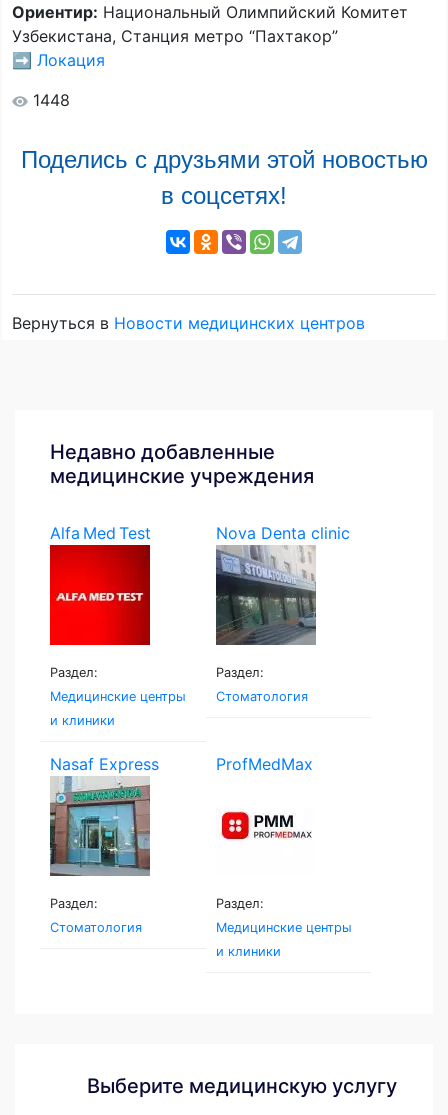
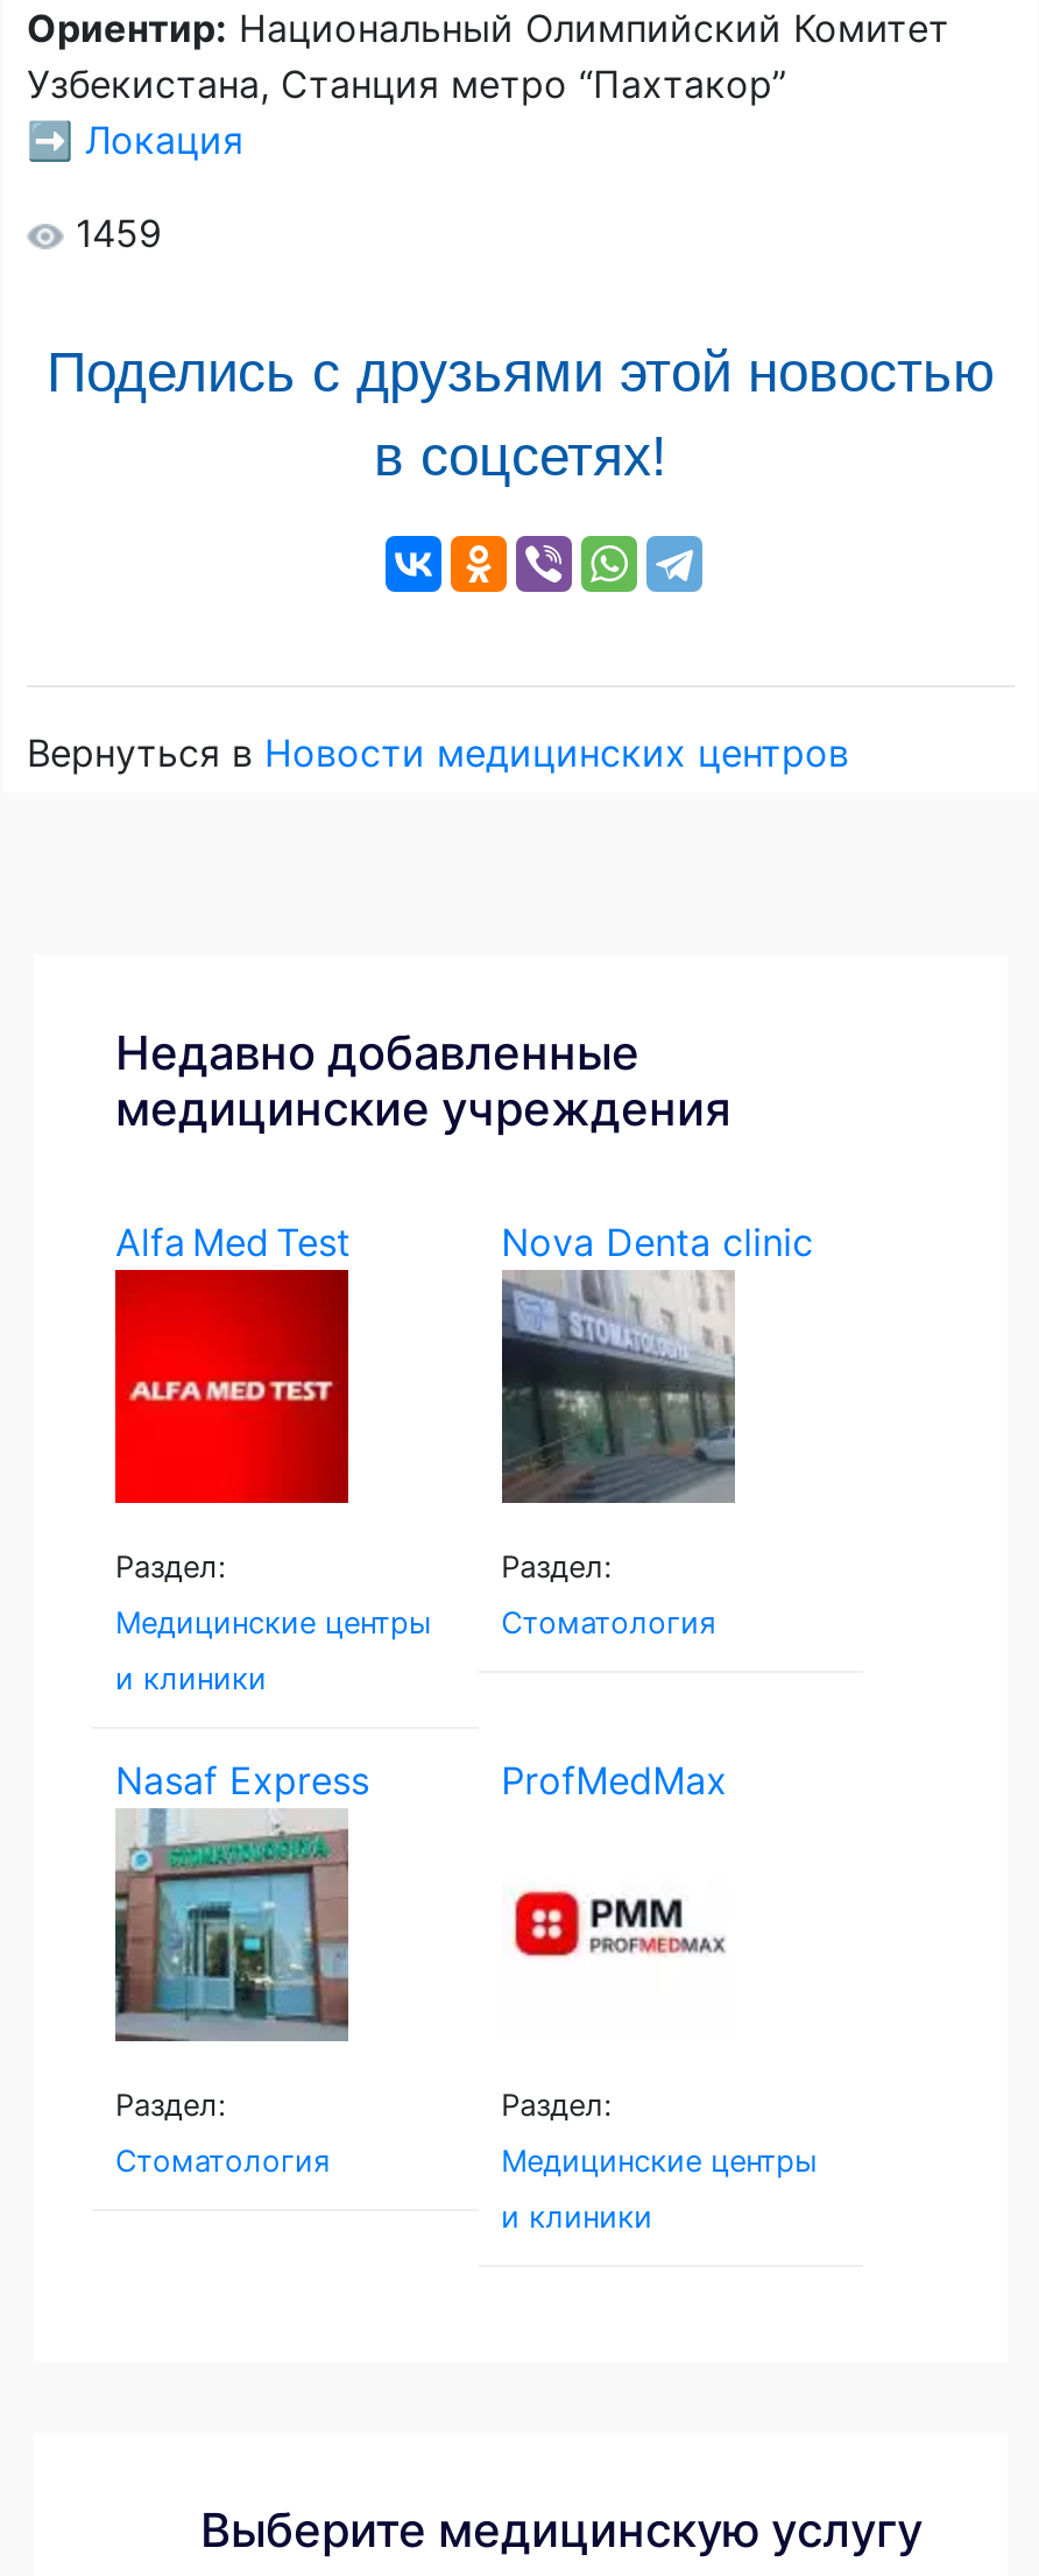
- 1448
+ 1459
